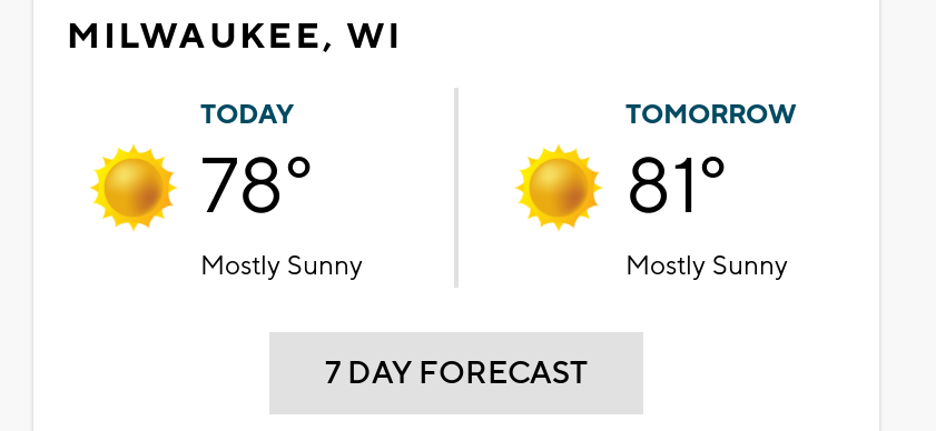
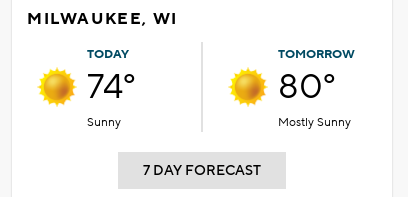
- 78°
- Mostly Sunny
+ 74°
+ Sunny

- 81°
+ 80°
